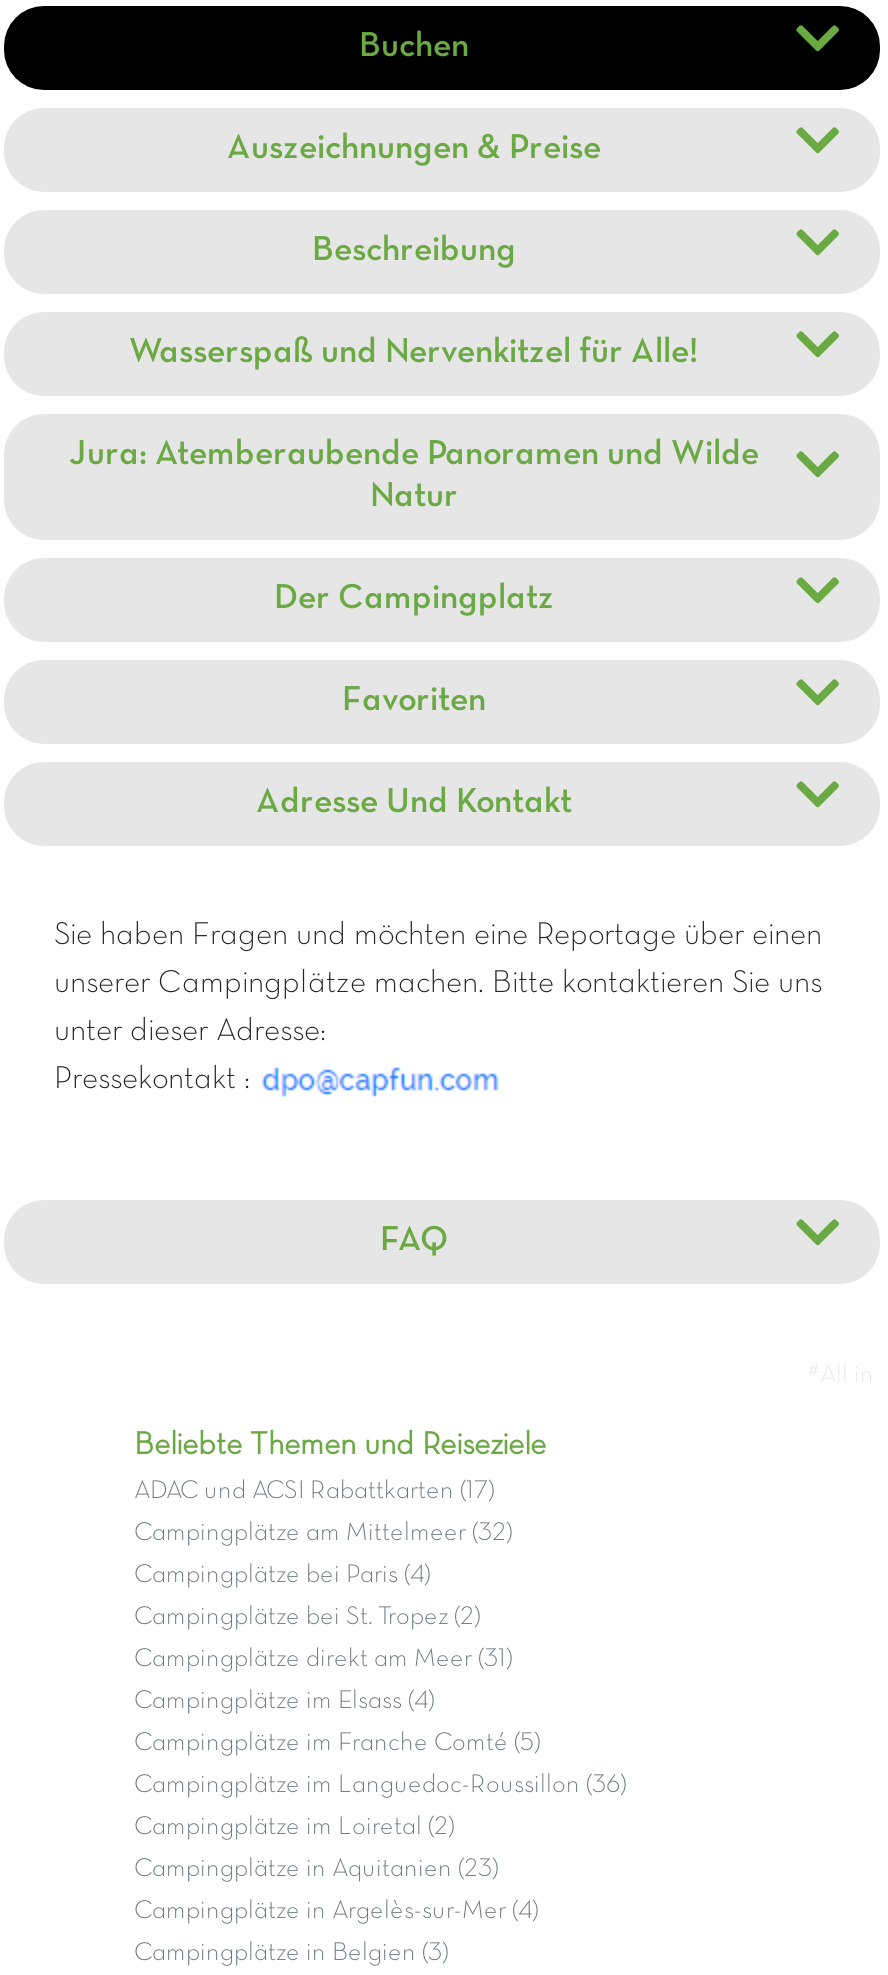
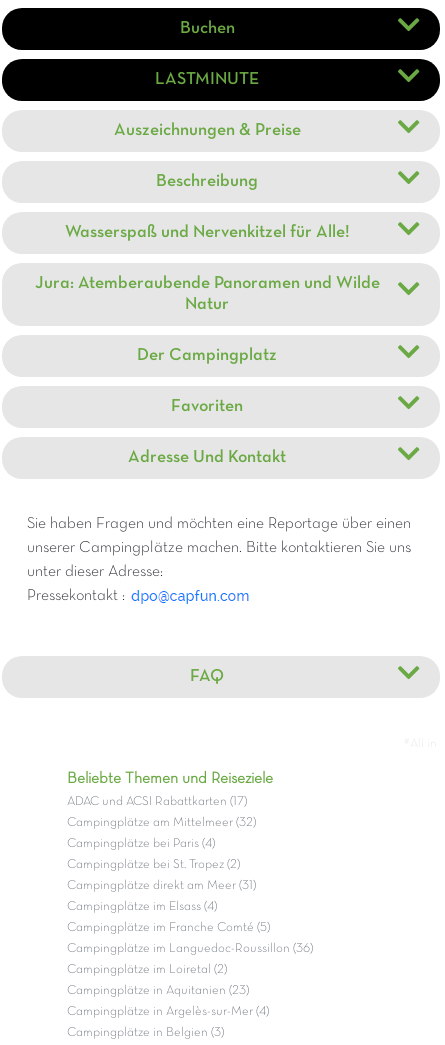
+ LASTMINUTE
